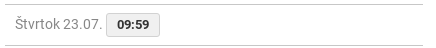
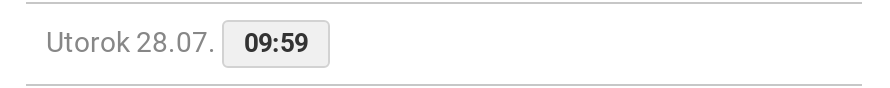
- Štvrtok 23.07. 09:59
+ Utorok 28.07. 09:59
